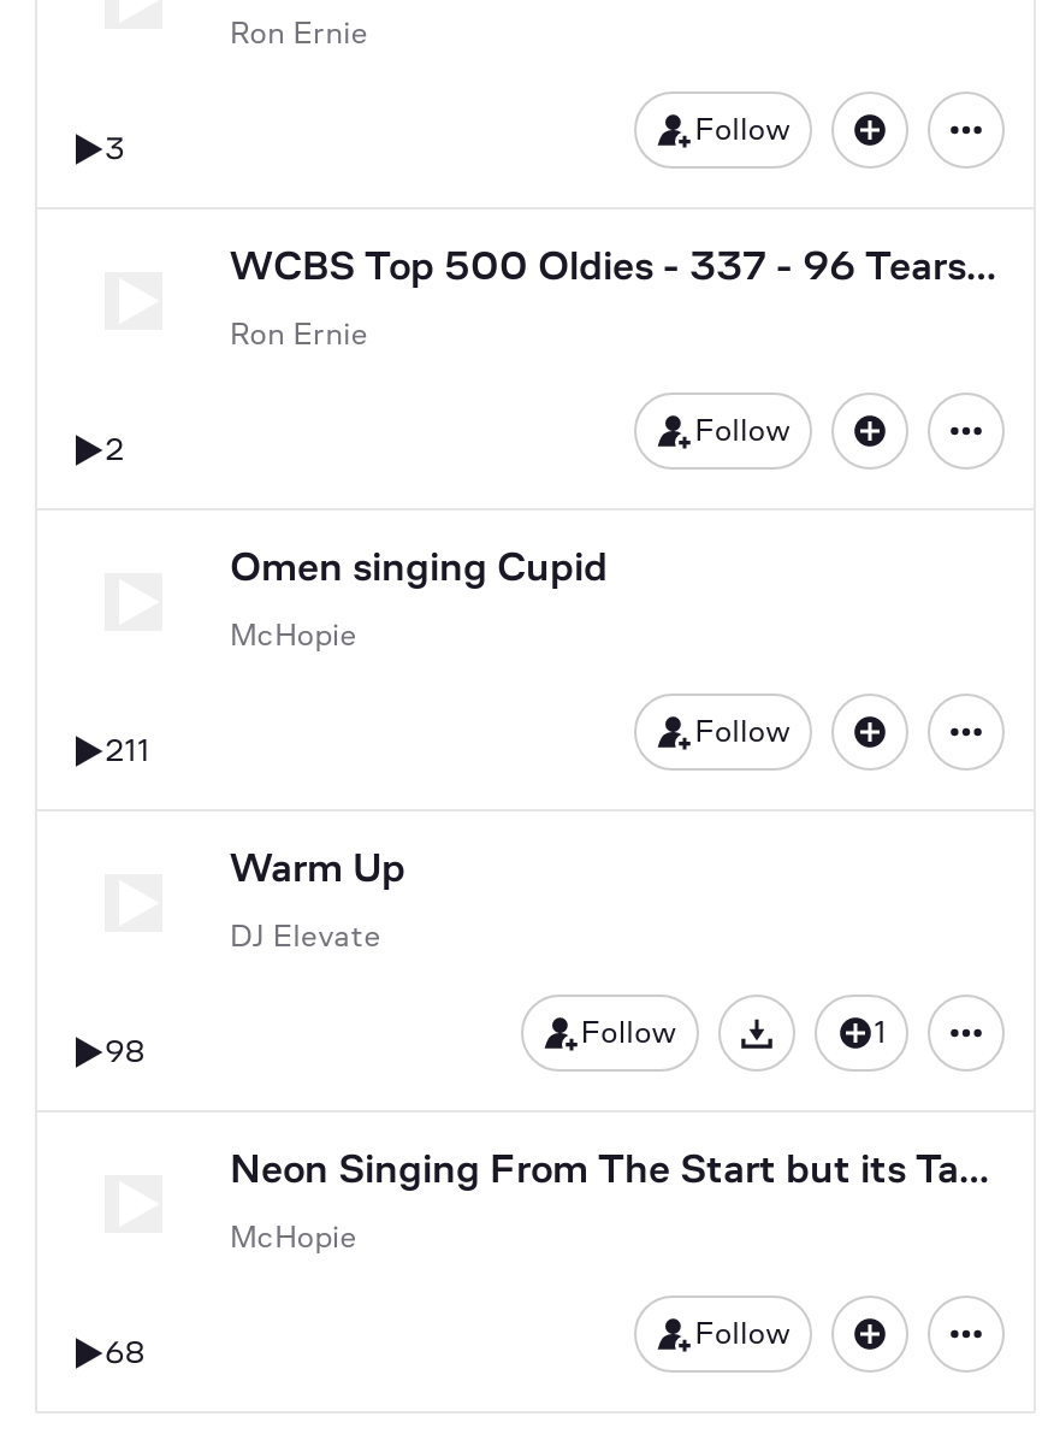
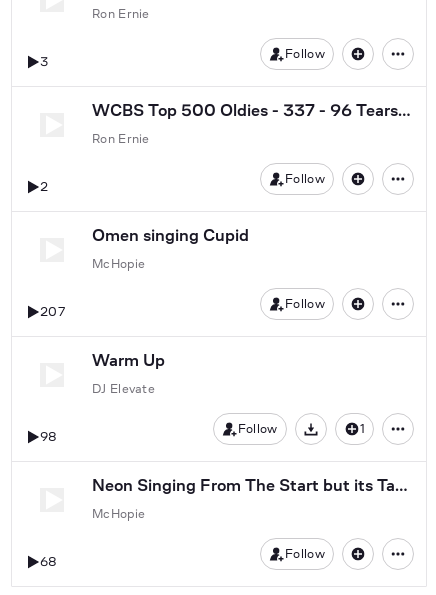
- 211
+ 207
